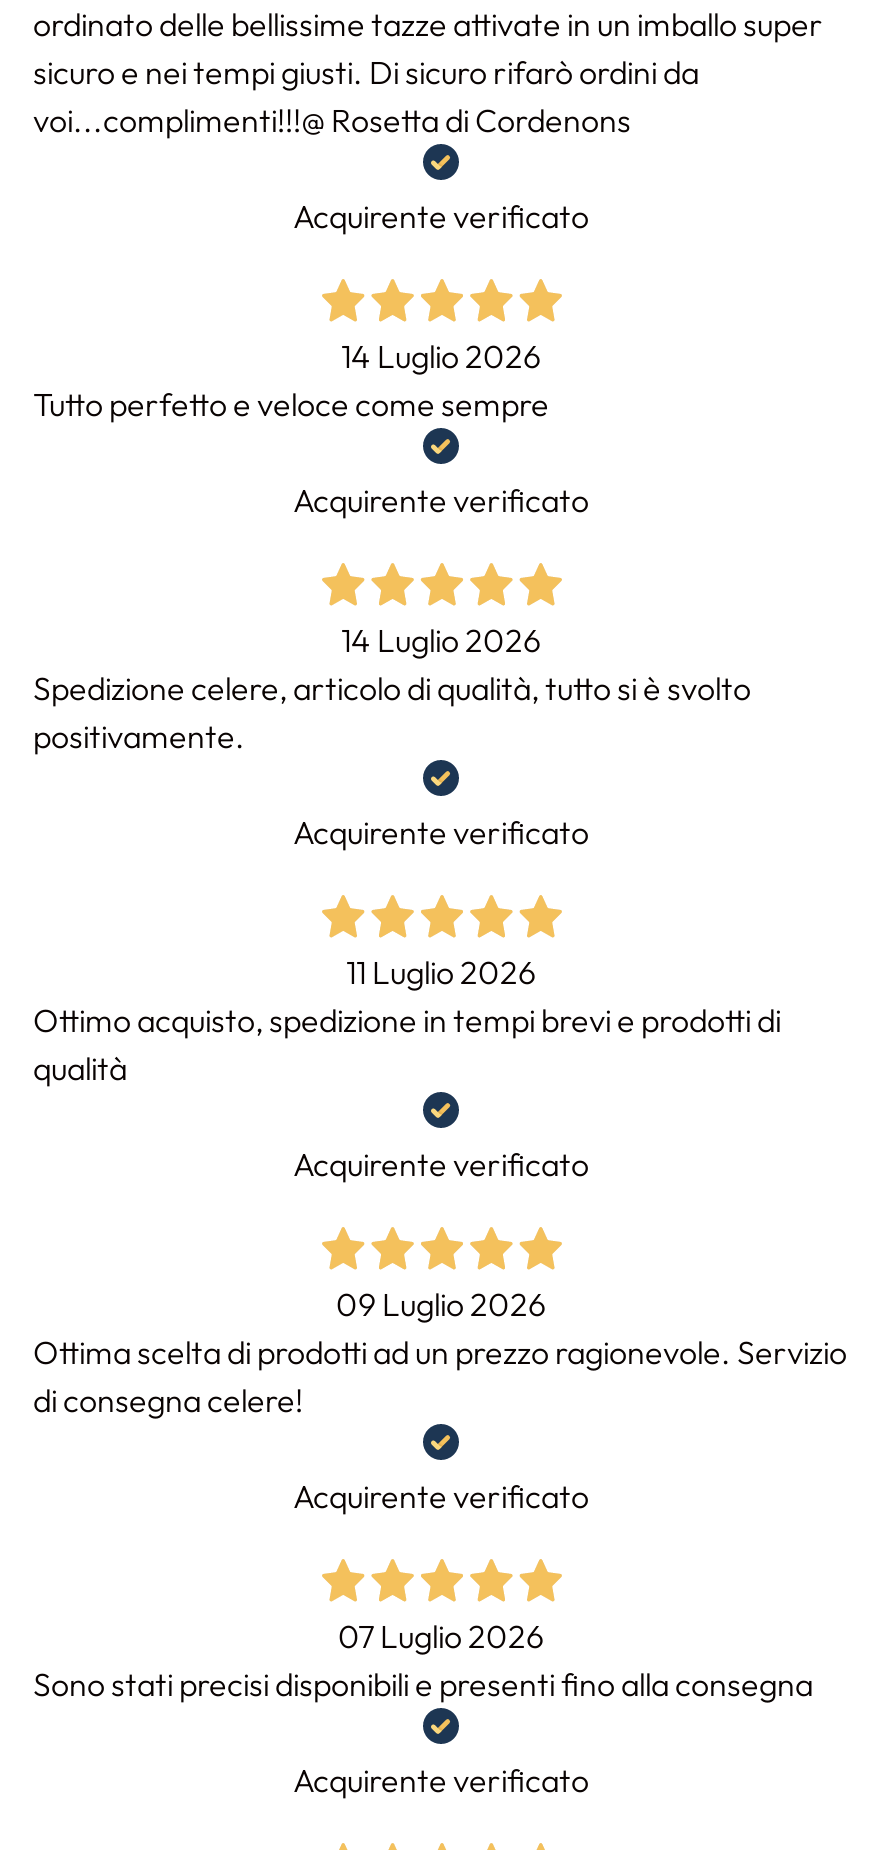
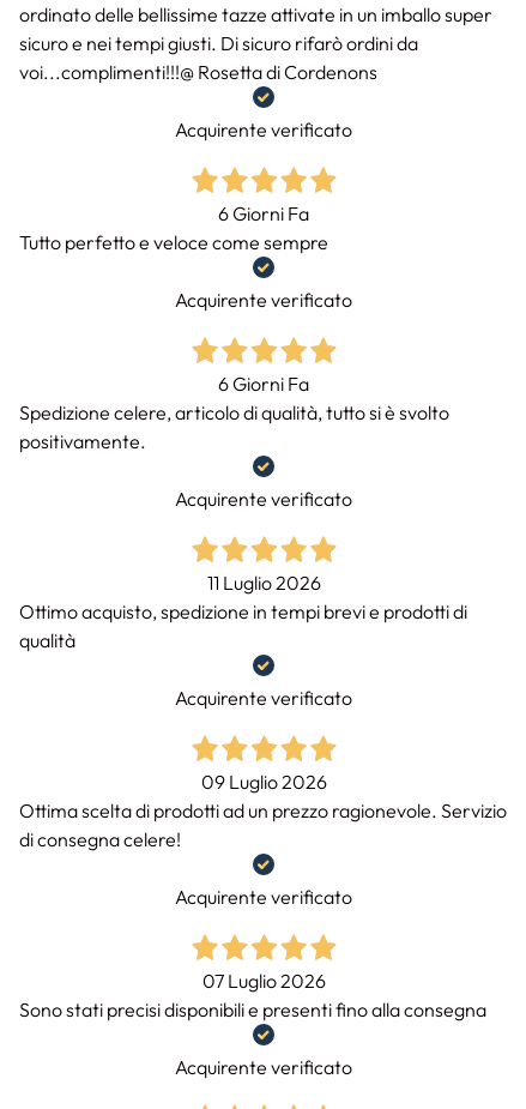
- 14 Luglio 2026
+ 6 Giorni Fa

- 14 Luglio 2026
+ 6 Giorni Fa
